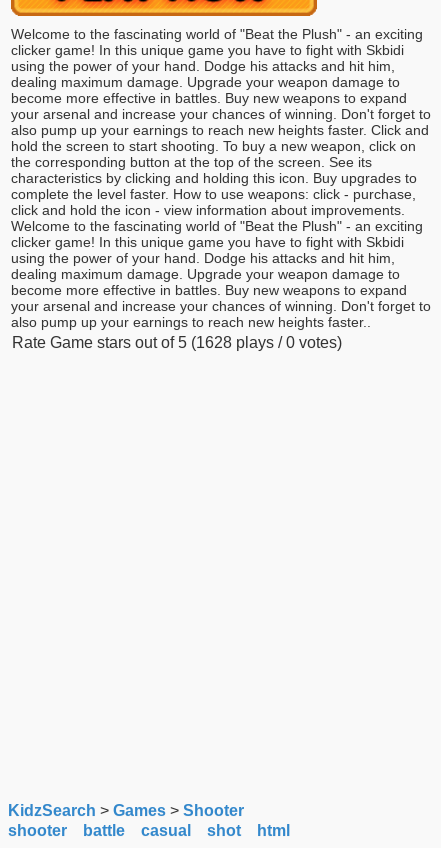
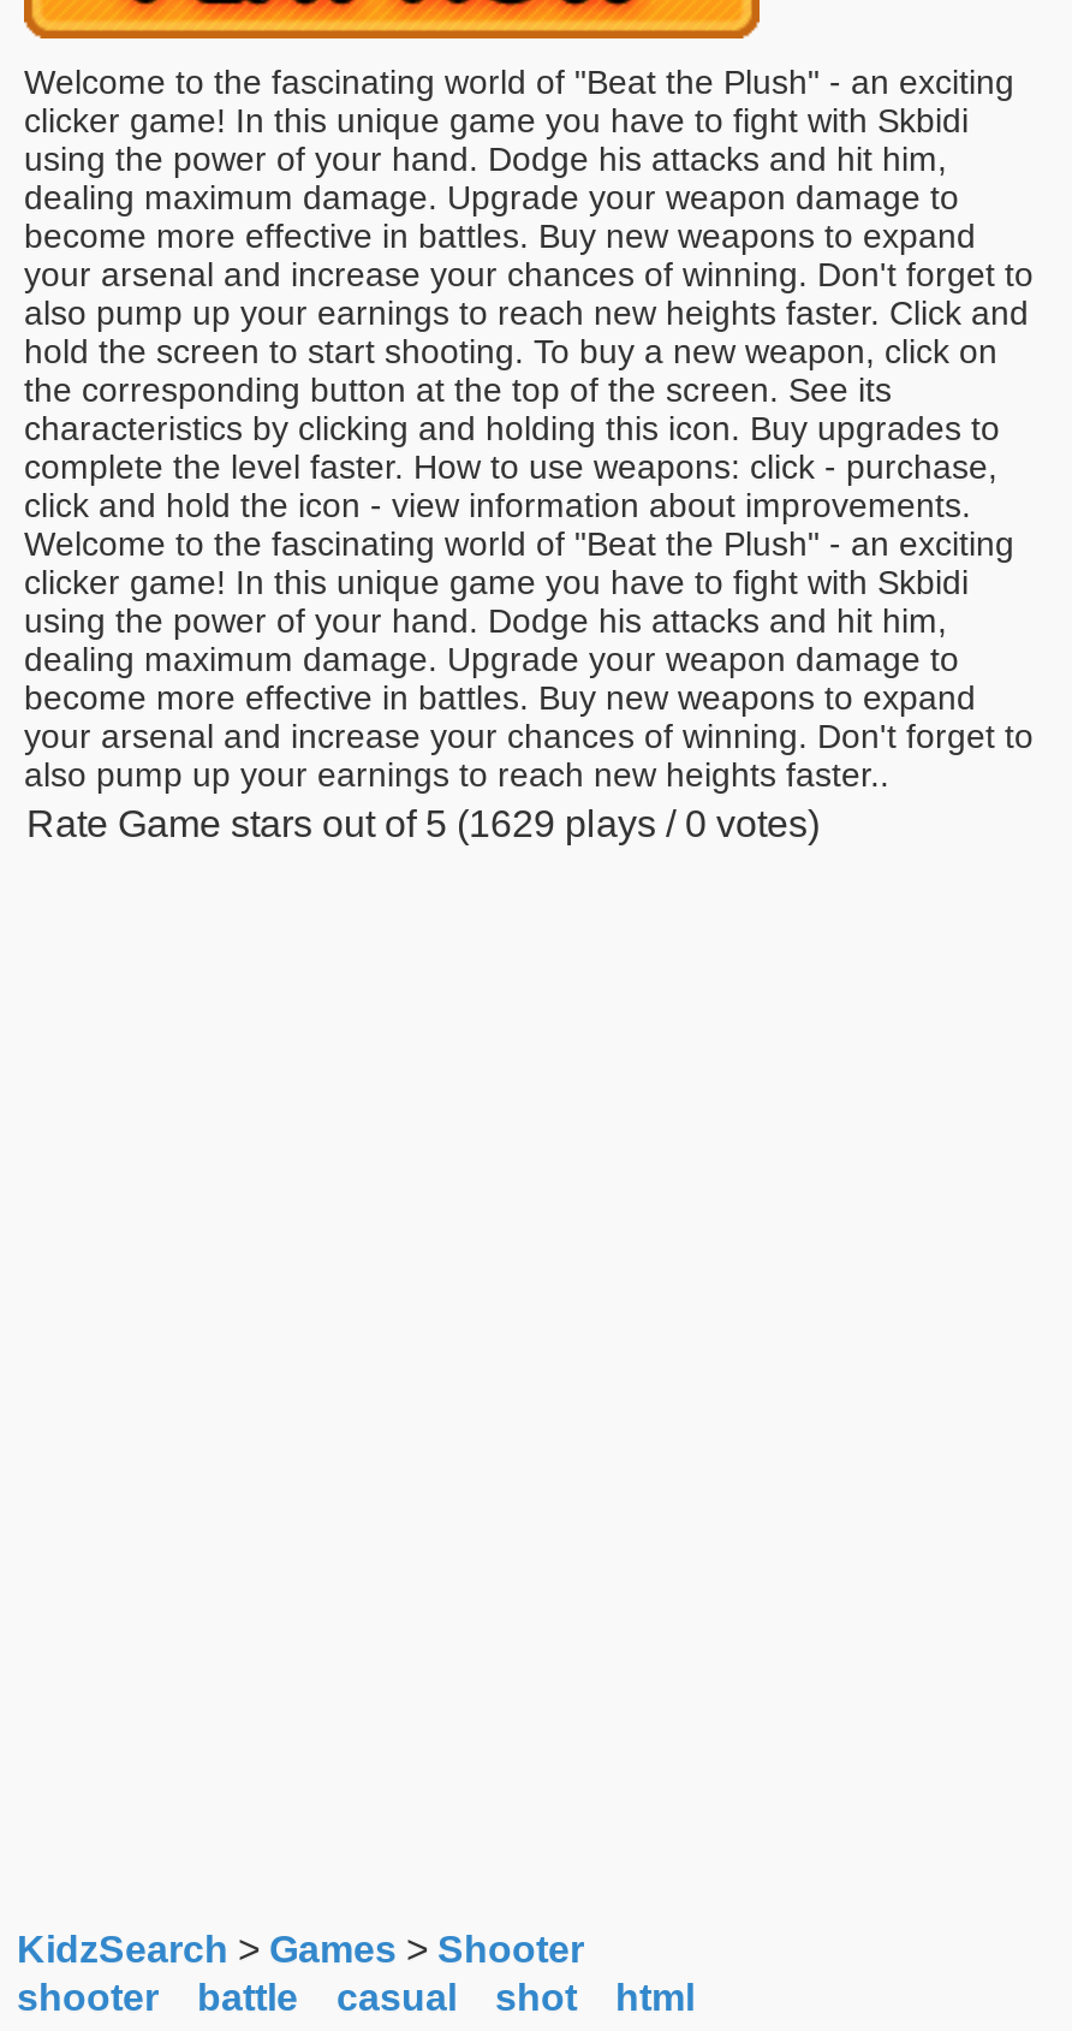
- Rate Game stars out of 5 (1628 plays / 0 votes)
+ Rate Game stars out of 5 (1629 plays / 0 votes)
